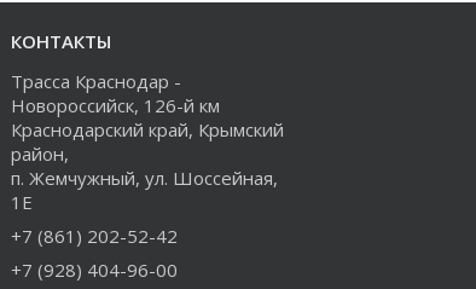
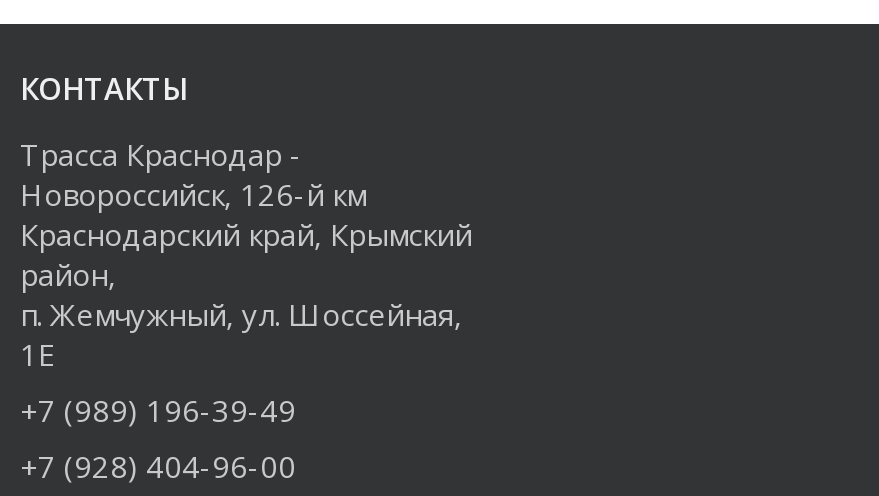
- +7 (861) 202-52-42
+ +7 (989) 196-39-49
